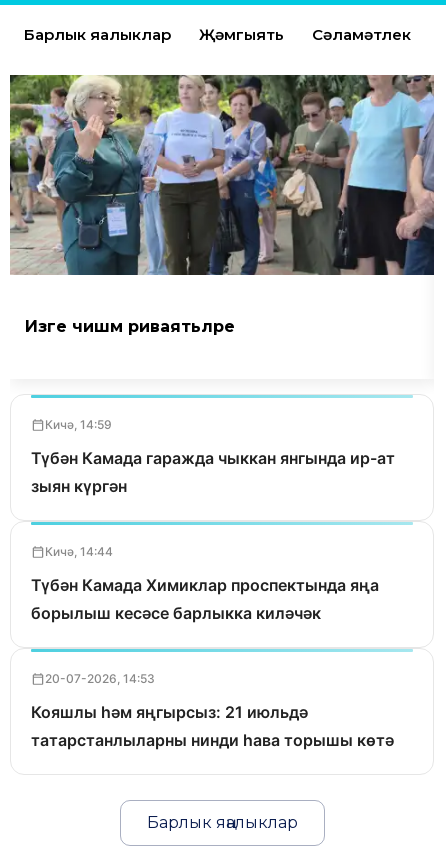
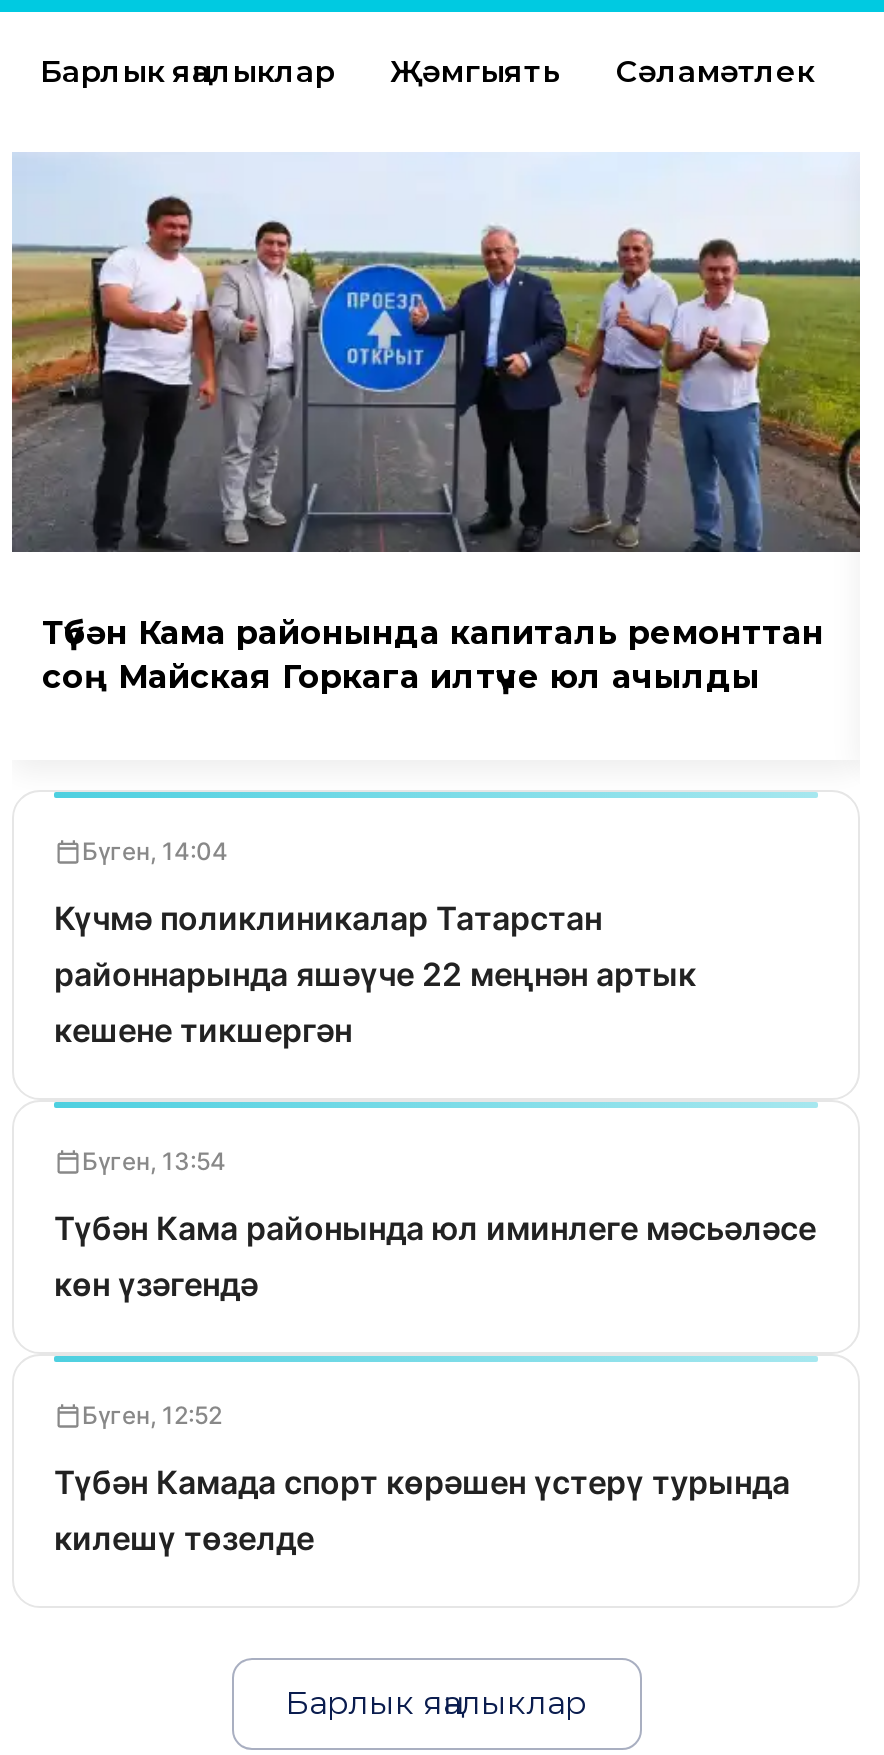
- [image]
+ [image]

- Изге чишмә риваятьләре
+ Түбән Кама районында капиталь ремонттан
+ соң Майская Горкага илтүче юл ачылды

- Кичә, 14:59
+ Бүген, 14:04

- Түбән Камада гаражда чыккан янгында ир-ат
- зыян күргән
+ Күчмә поликлиникалар Татарстан
+ районнарында яшәүче 22 меңнән артык
+ кешене тикшергән

- Кичә, 14:44
+ Бүген, 13:54

- Түбән Камада Химиклар проспектында яңа
- борылыш кесәсе барлыкка киләчәк
+ Түбән Кама районында юл иминлеге мәсьәләсе
+ көн үзәгендә

- 20-07-2026, 14:53
+ Бүген, 12:52

- Кояшлы һәм яңгырсыз: 21 июльдә
- татарстанлыларны нинди һава торышы көтә
+ Түбән Камада спорт көрәшен үстерү турында
+ килешү төзелде
